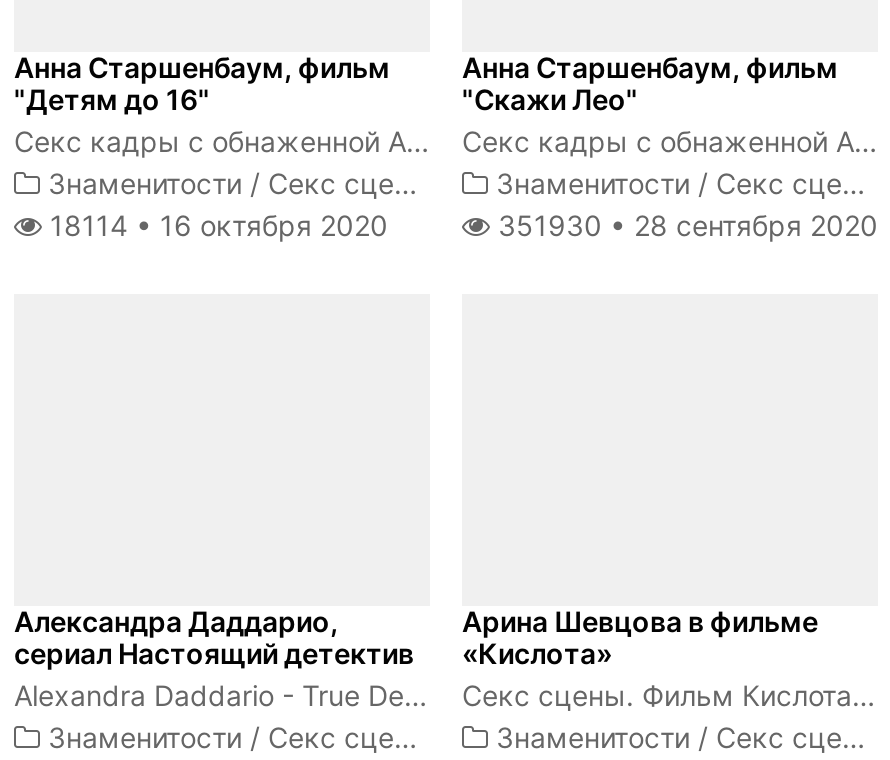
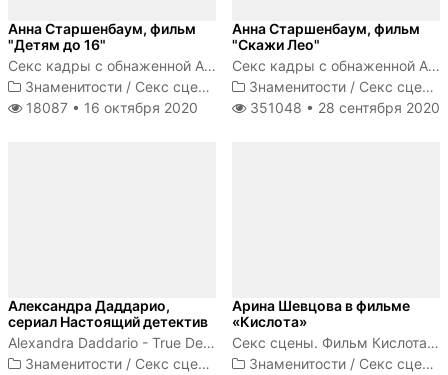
- 18114 • 16 октября 2020
+ 18087 • 16 октября 2020

- 351930 • 28 сентября 2020
+ 351048 • 28 сентября 2020
